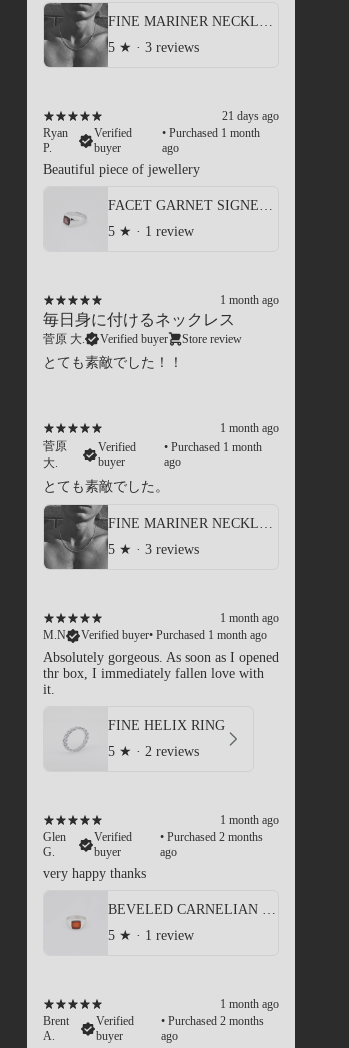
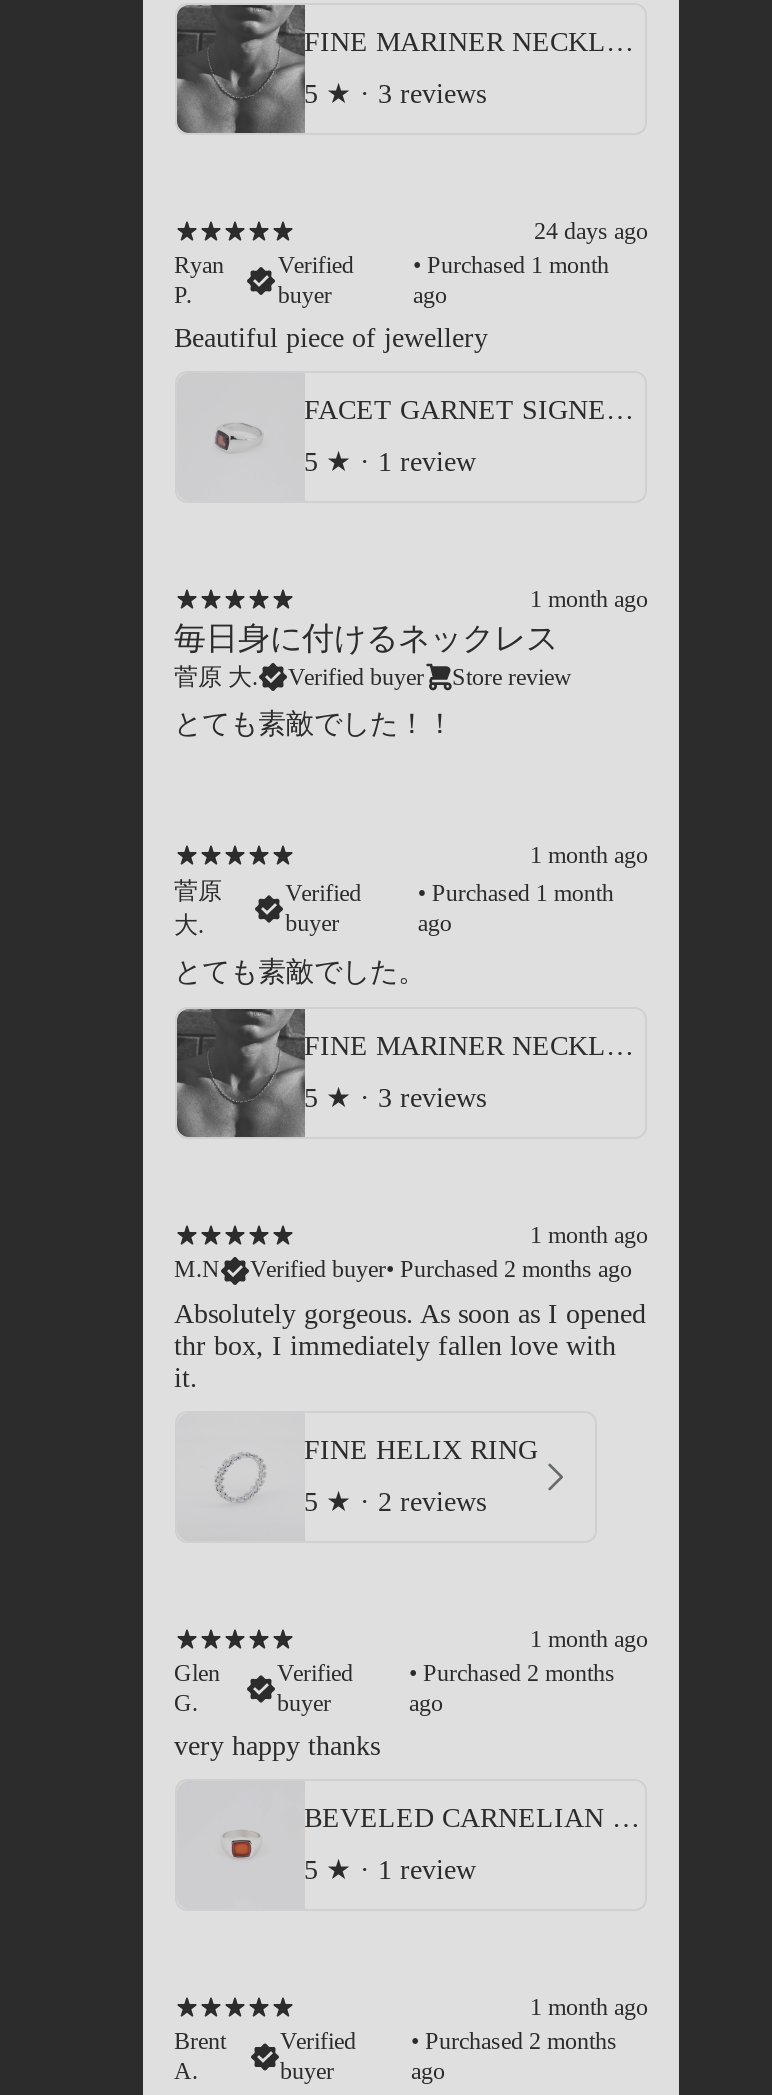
- 21 days ago
+ 24 days ago

- Verified buyer• Purchased 1 month ago
+ Verified buyer• Purchased 2 months ago
